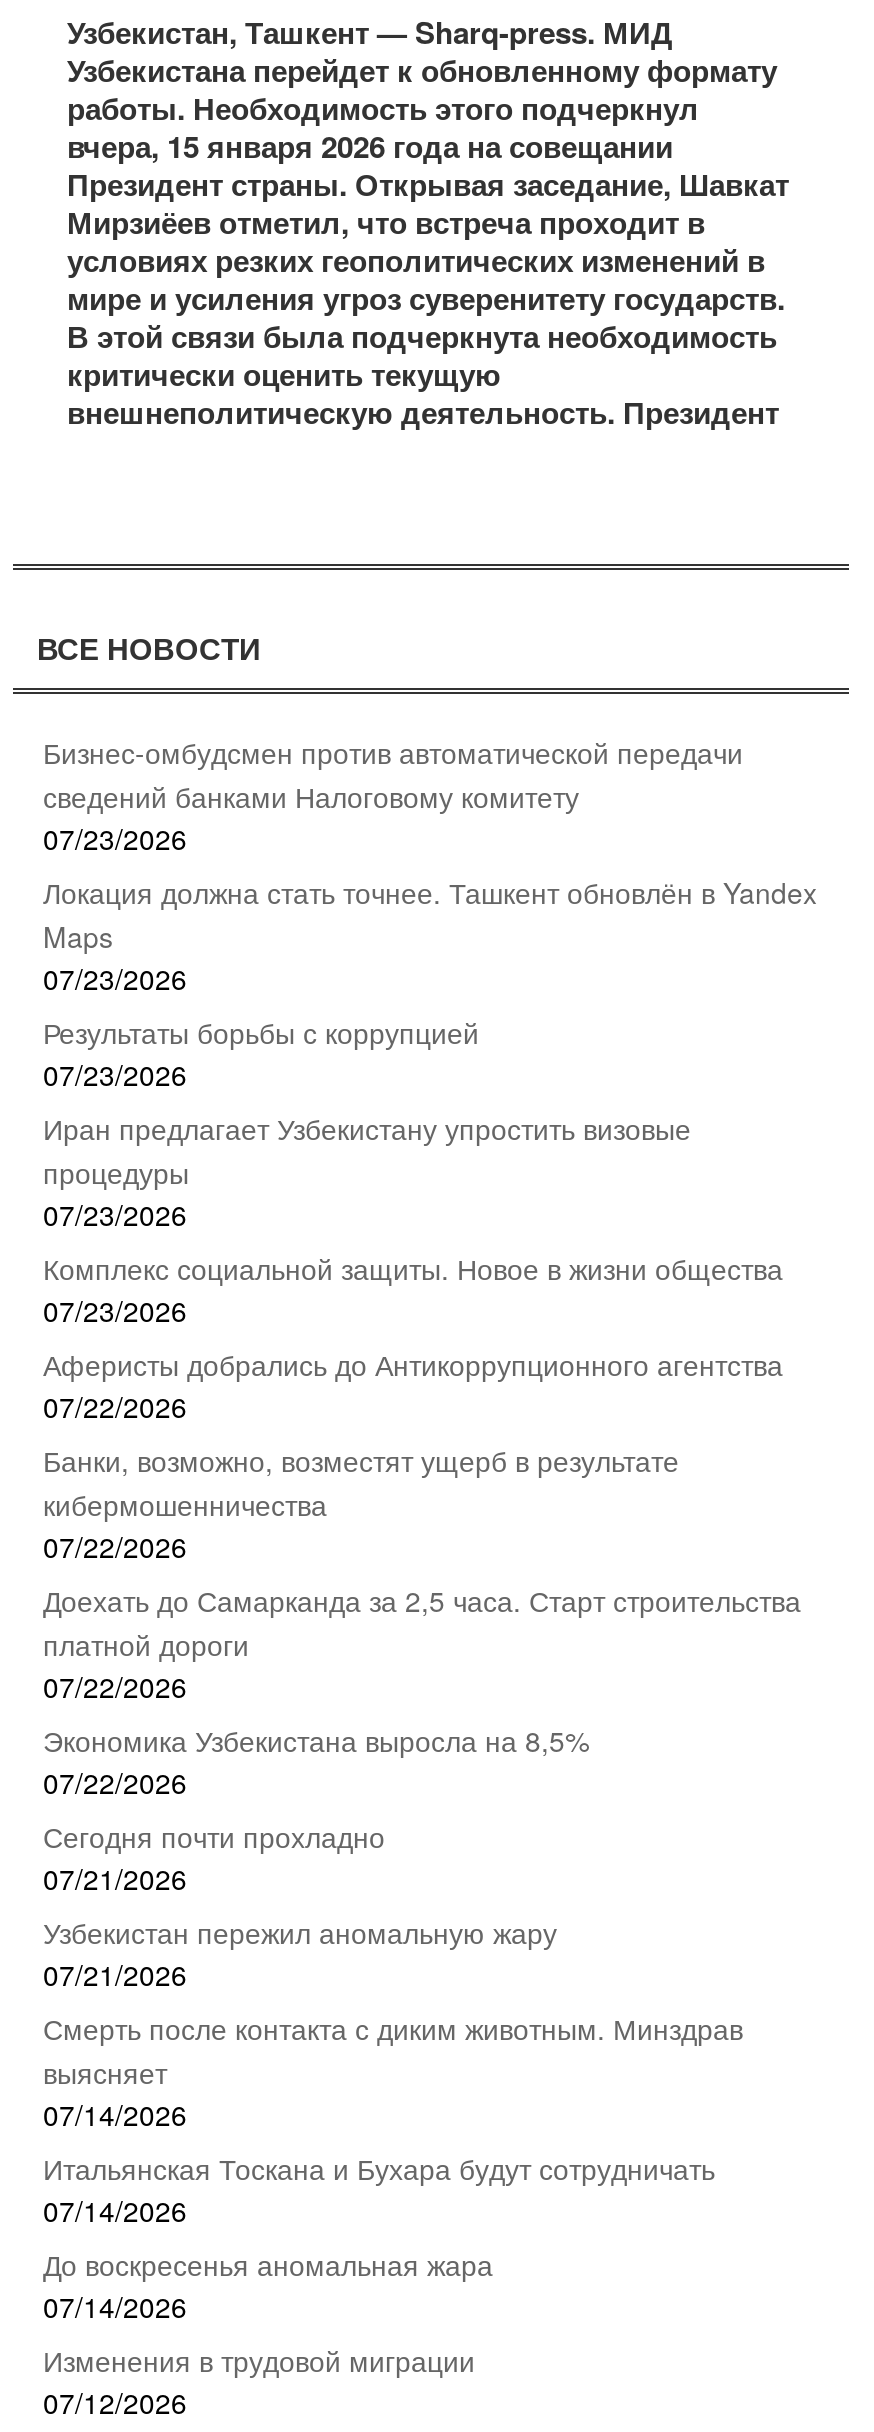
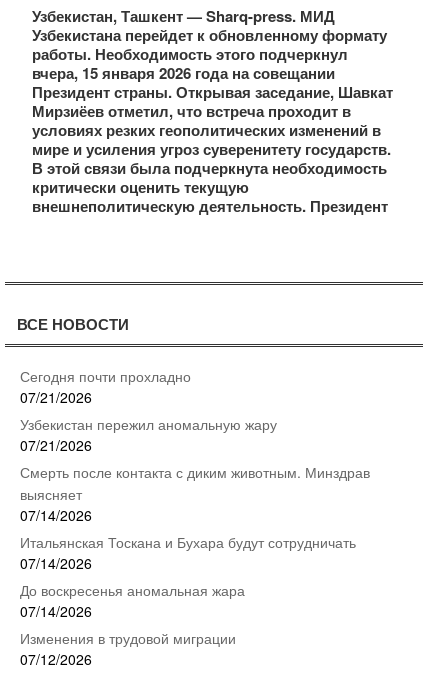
- Бизнес-омбудсмен против автоматической передачи
- сведений банками Налоговому комитету
- 07/23/2026
- Локация должна стать точнее. Ташкент обновлён в Yandex
- Maps
- 07/23/2026
- Результаты борьбы с коррупцией
- 07/23/2026
- Иран предлагает Узбекистану упростить визовые
- процедуры
- 07/23/2026
- Комплекс социальной защиты. Новое в жизни общества
- 07/23/2026
- Аферисты добрались до Антикоррупционного агентства
- 07/22/2026
- Банки, возможно, возместят ущерб в результате
- кибермошенничества
- 07/22/2026
- Доехать до Самарканда за 2,5 часа. Старт строительства
- платной дороги
- 07/22/2026
- Экономика Узбекистана выросла на 8,5%
- 07/22/2026
